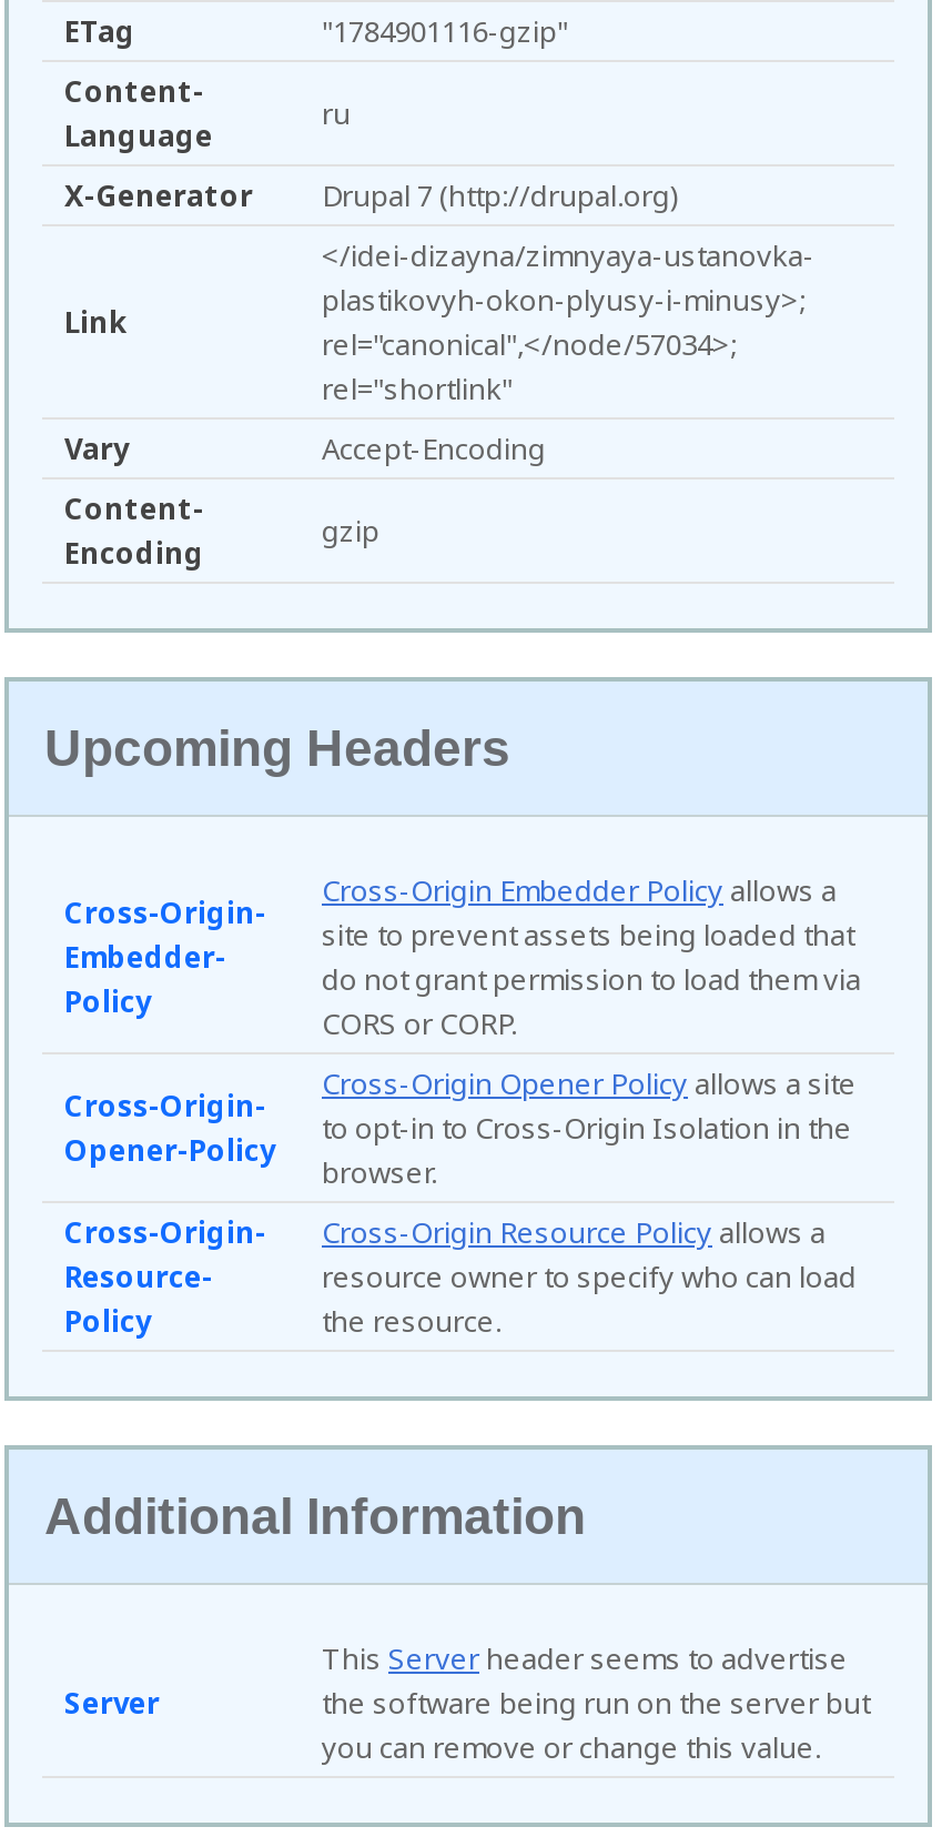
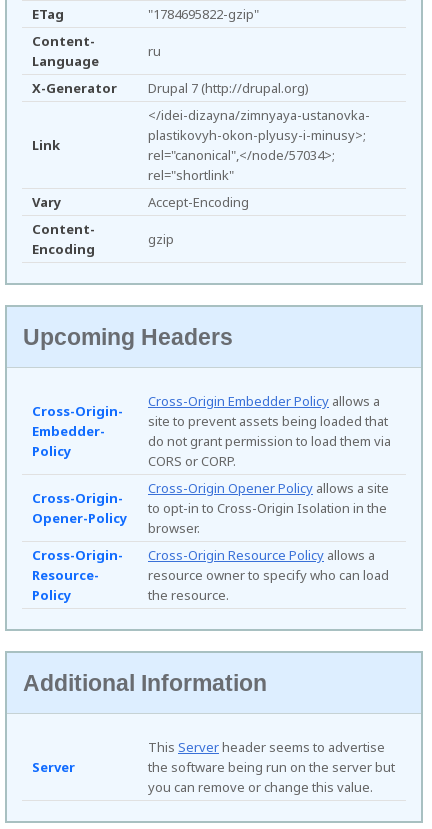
- "1784901116-gzip"
+ "1784695822-gzip"
